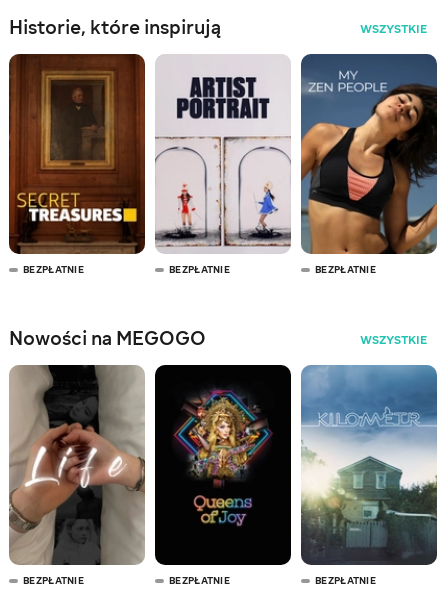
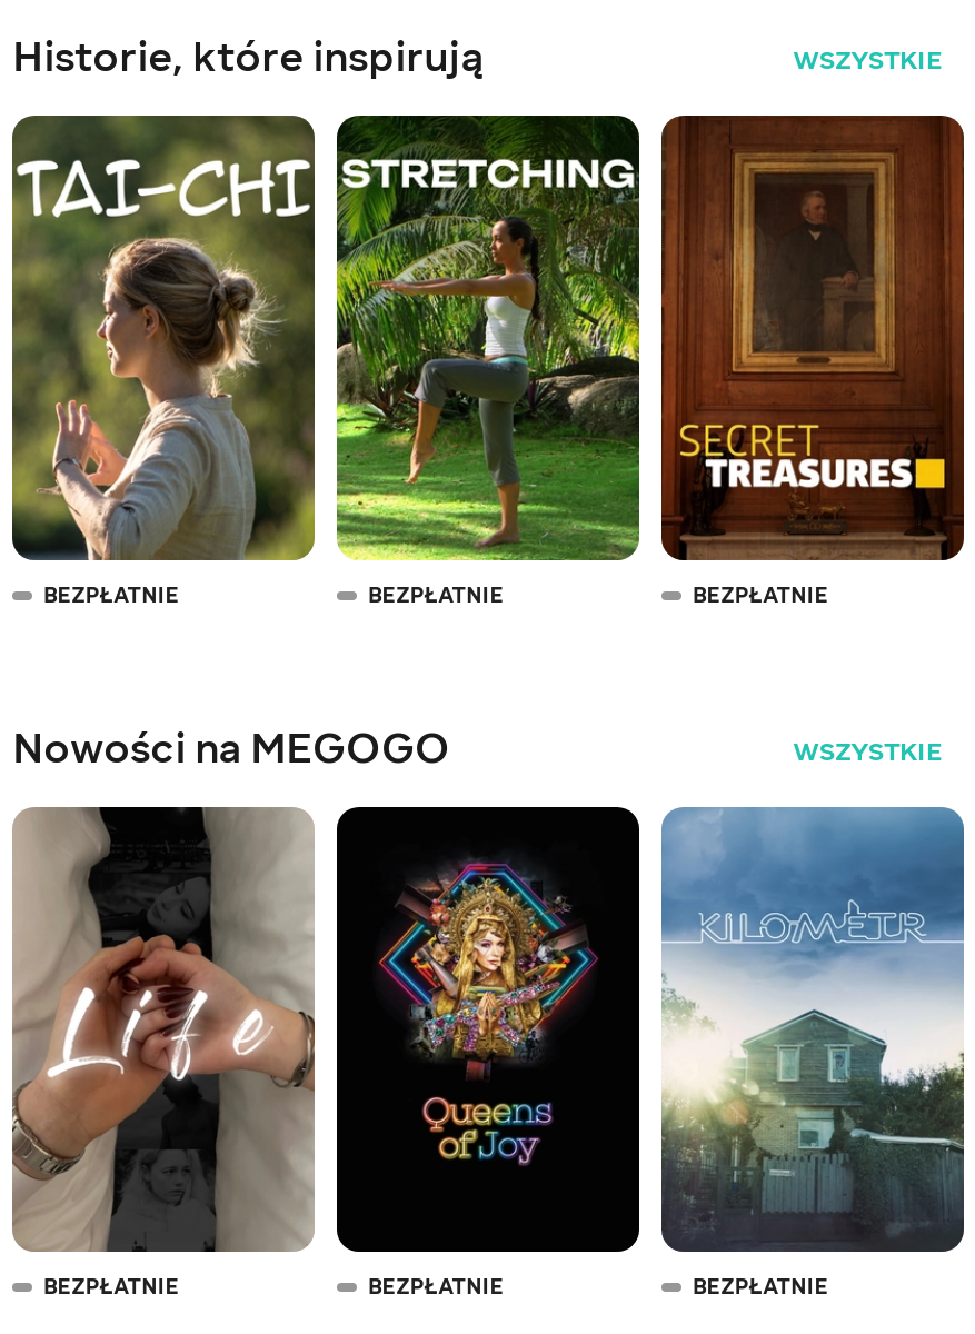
- [image]
+ [image]

- [image]
+ [image]

- [image]
+ [image]
